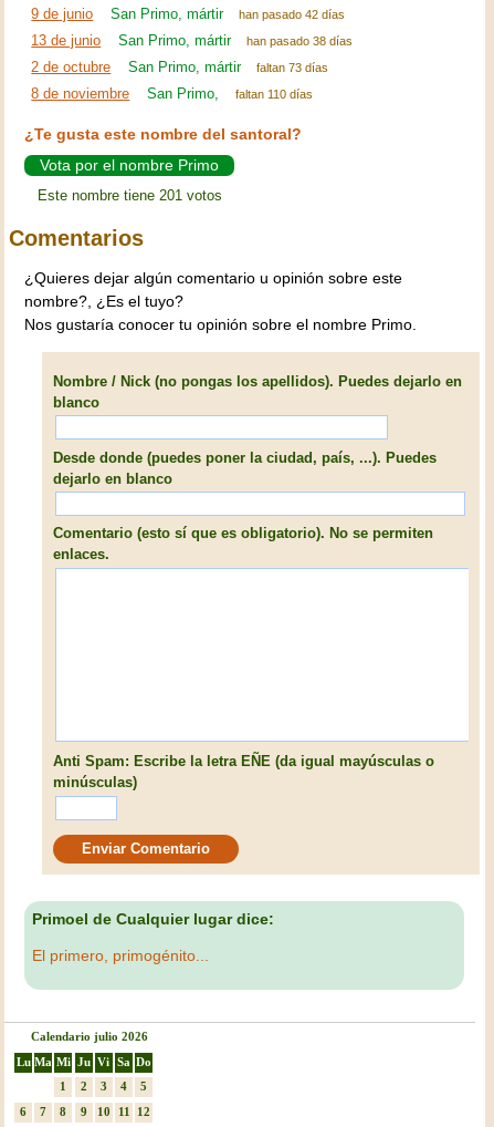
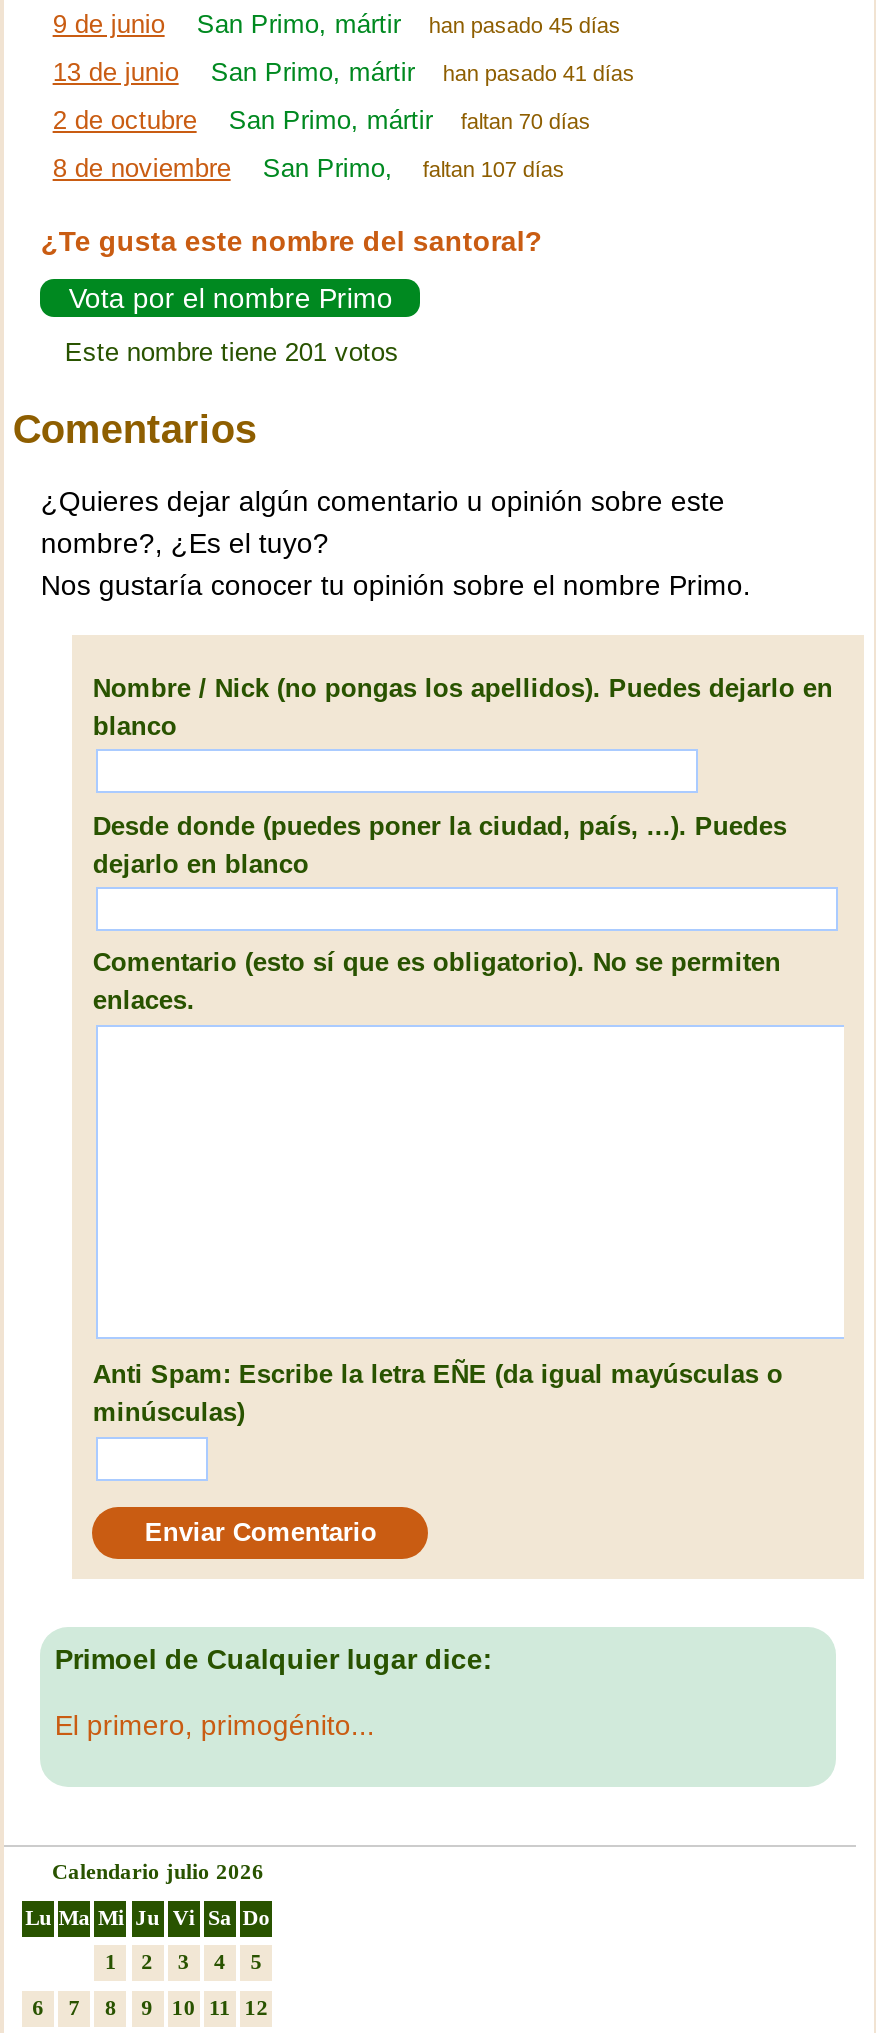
- han pasado 42 días
+ han pasado 45 días

- han pasado 38 días
+ han pasado 41 días

- 2 de octubre San Primo, mártir faltan 73 días
+ 2 de octubre San Primo, mártir faltan 70 días

- 8 de noviembre San Primo, faltan 110 días
+ 8 de noviembre San Primo, faltan 107 días
